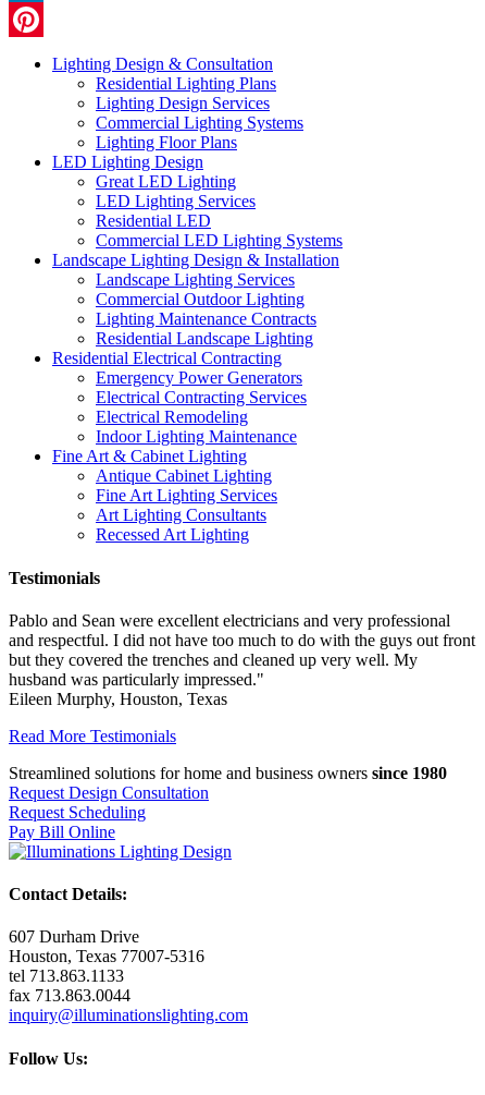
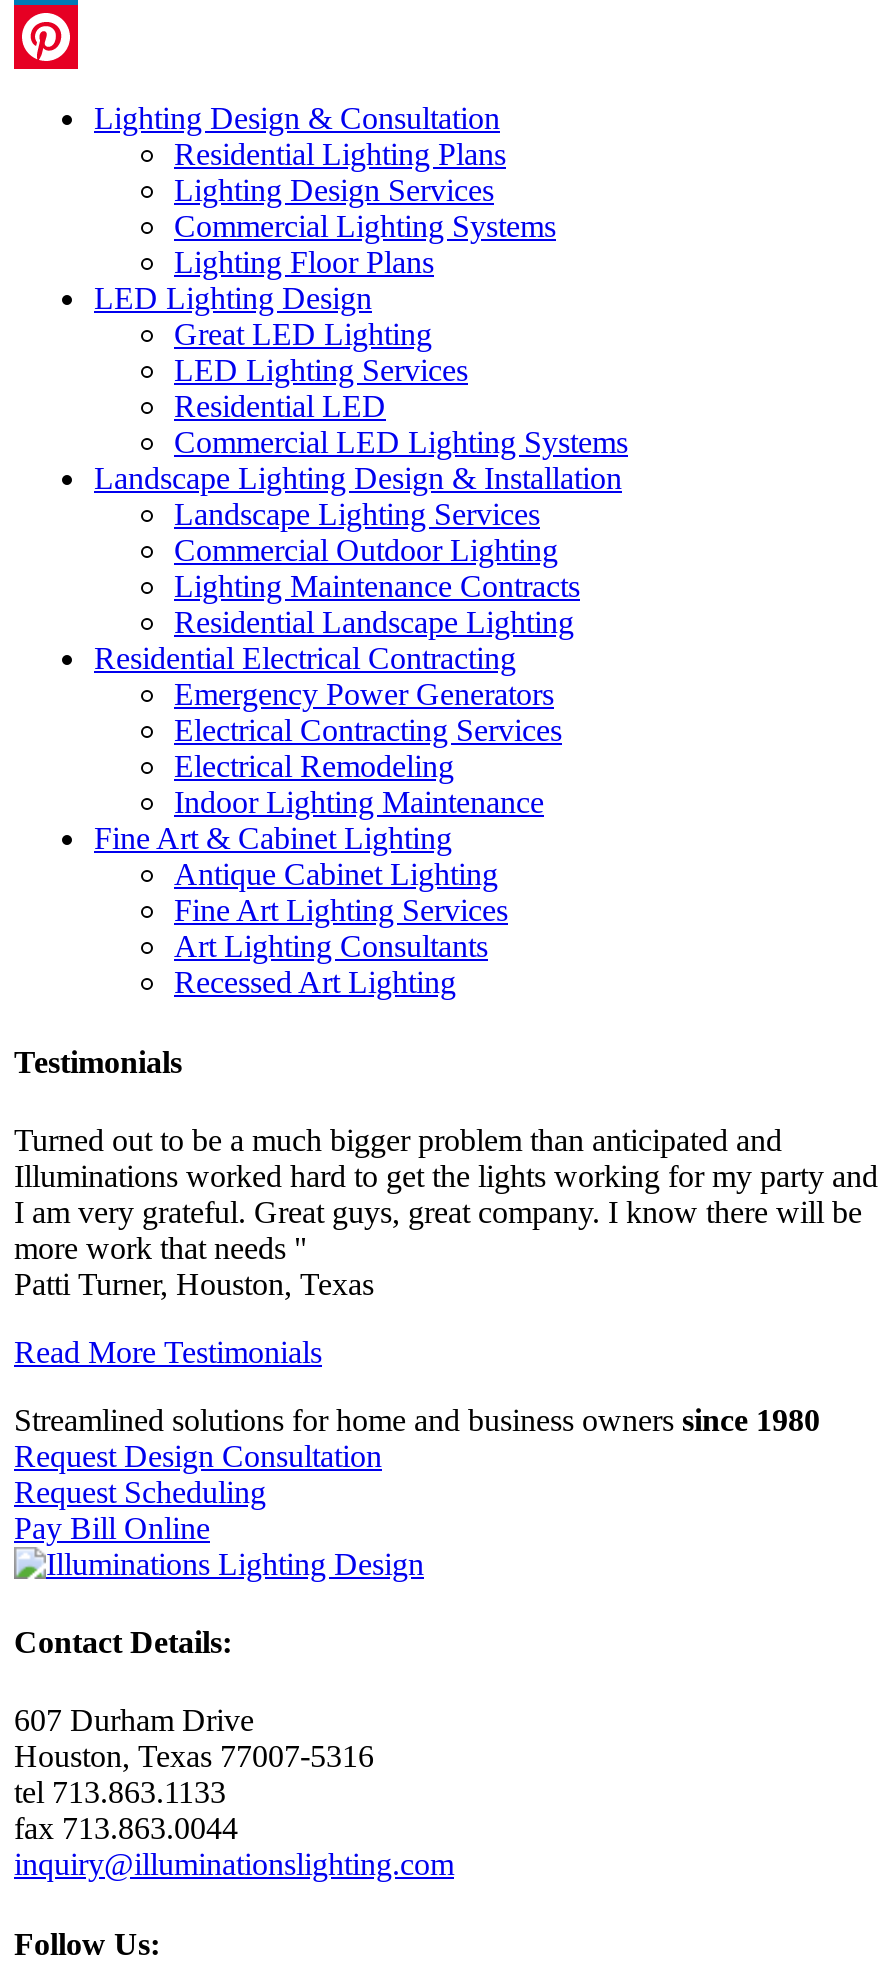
- Pablo and Sean were excellent electricians and very professional
- and respectful. I did not have too much to do with the guys out front
- but they covered the trenches and cleaned up very well. My
- husband was particularly impressed."
- Eileen Murphy, Houston, Texas
+ Turned out to be a much bigger problem than anticipated and
+ Illuminations worked hard to get the lights working for my party and
+ I am very grateful. Great guys, great company. I know there will be
+ more work that needs "
+ Patti Turner, Houston, Texas
